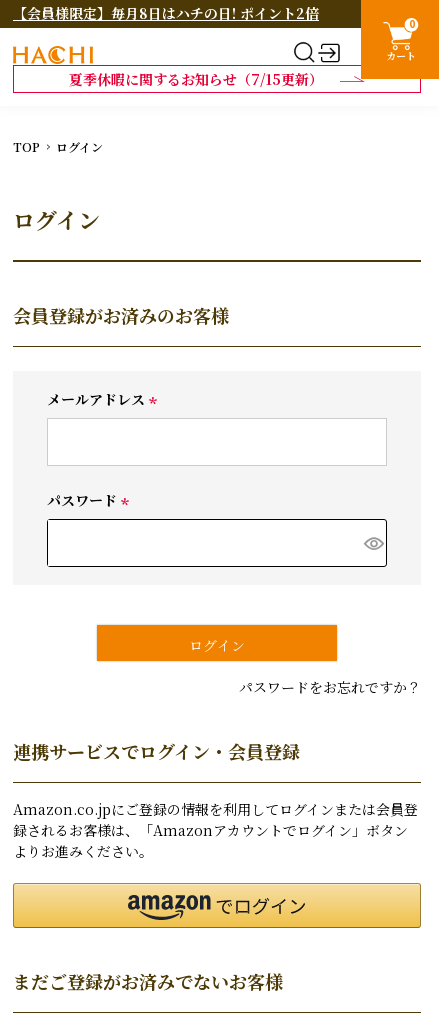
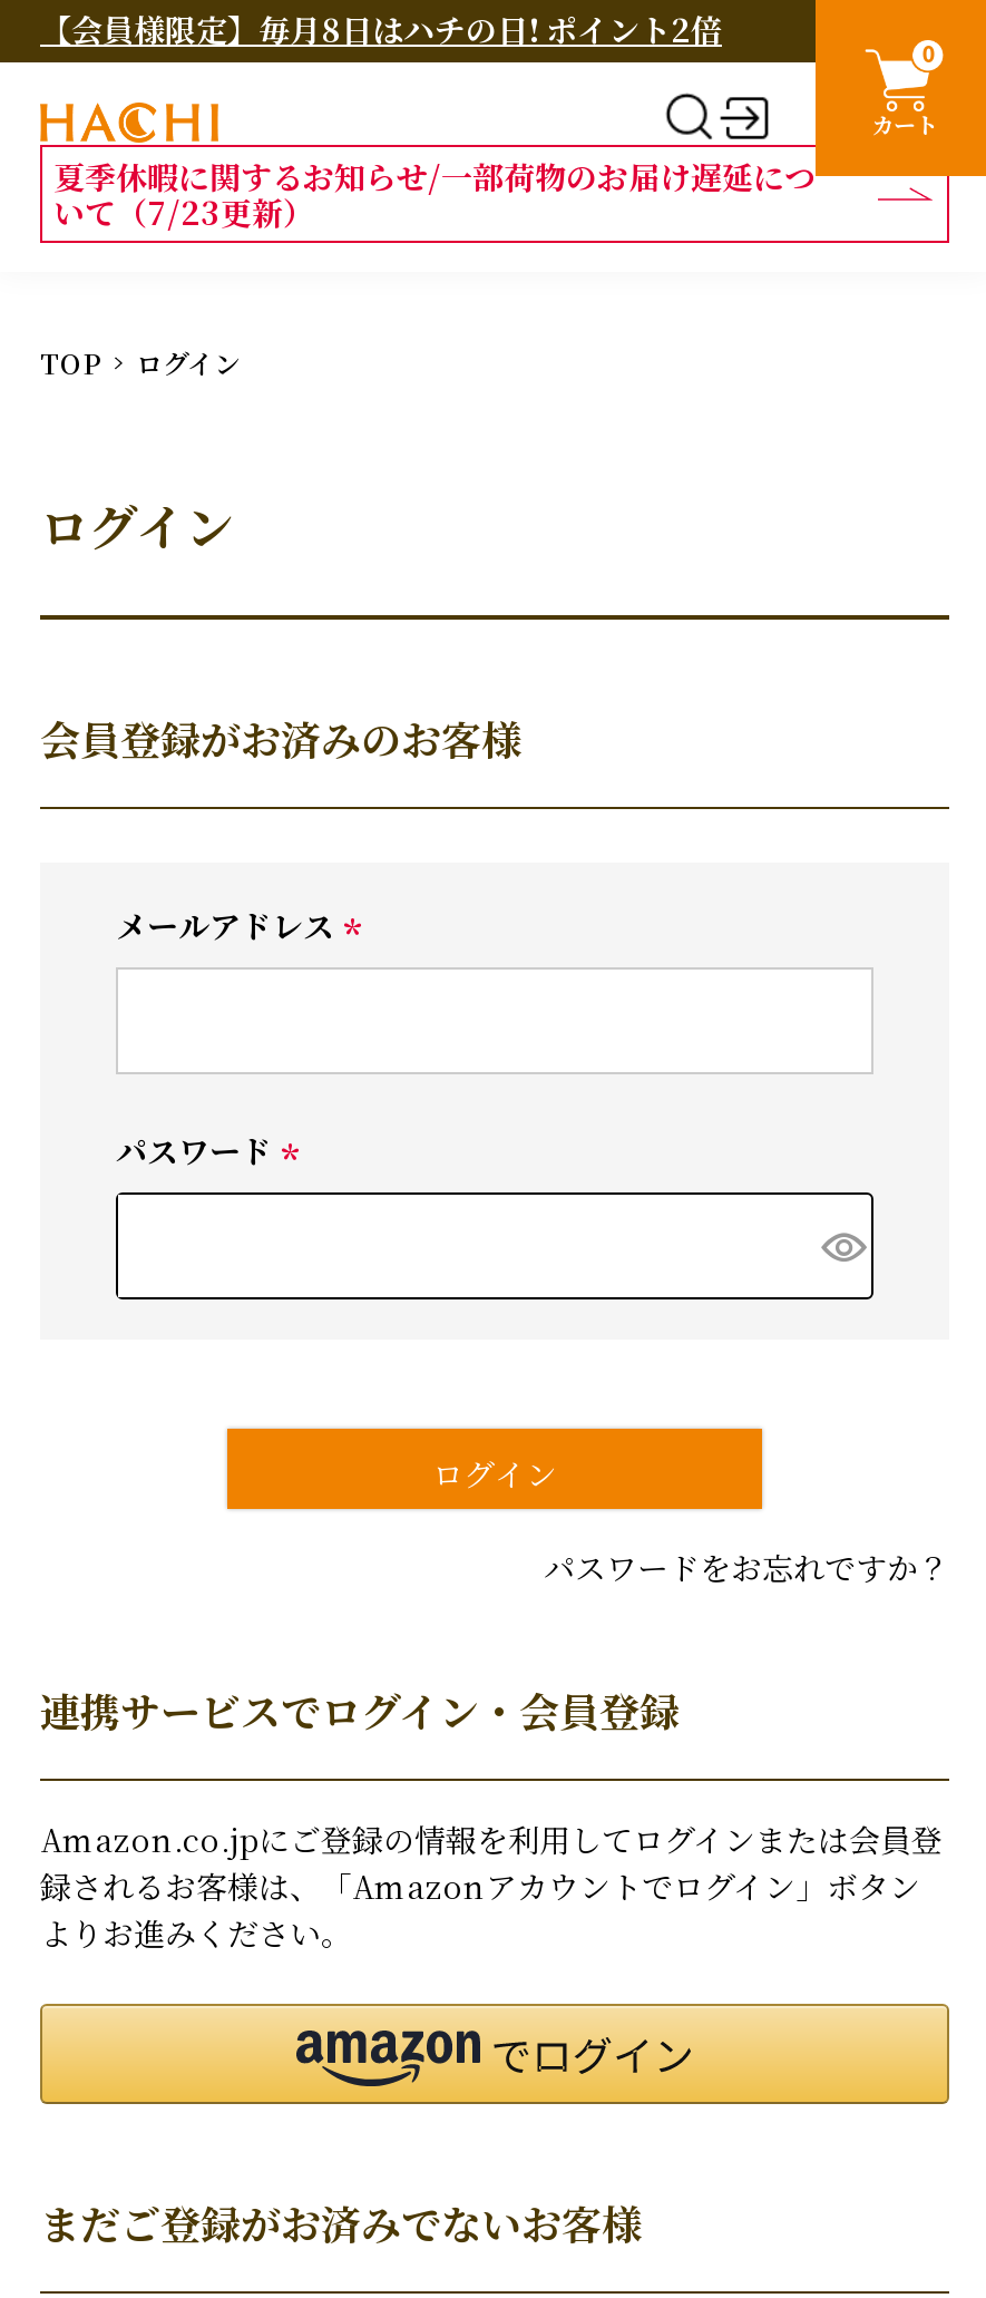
- 夏季休暇に関するお知らせ（7/15更新）
+ 夏季休暇に関するお知らせ/一部荷物のお届け遅延につ
+ いて（7/23更新）
